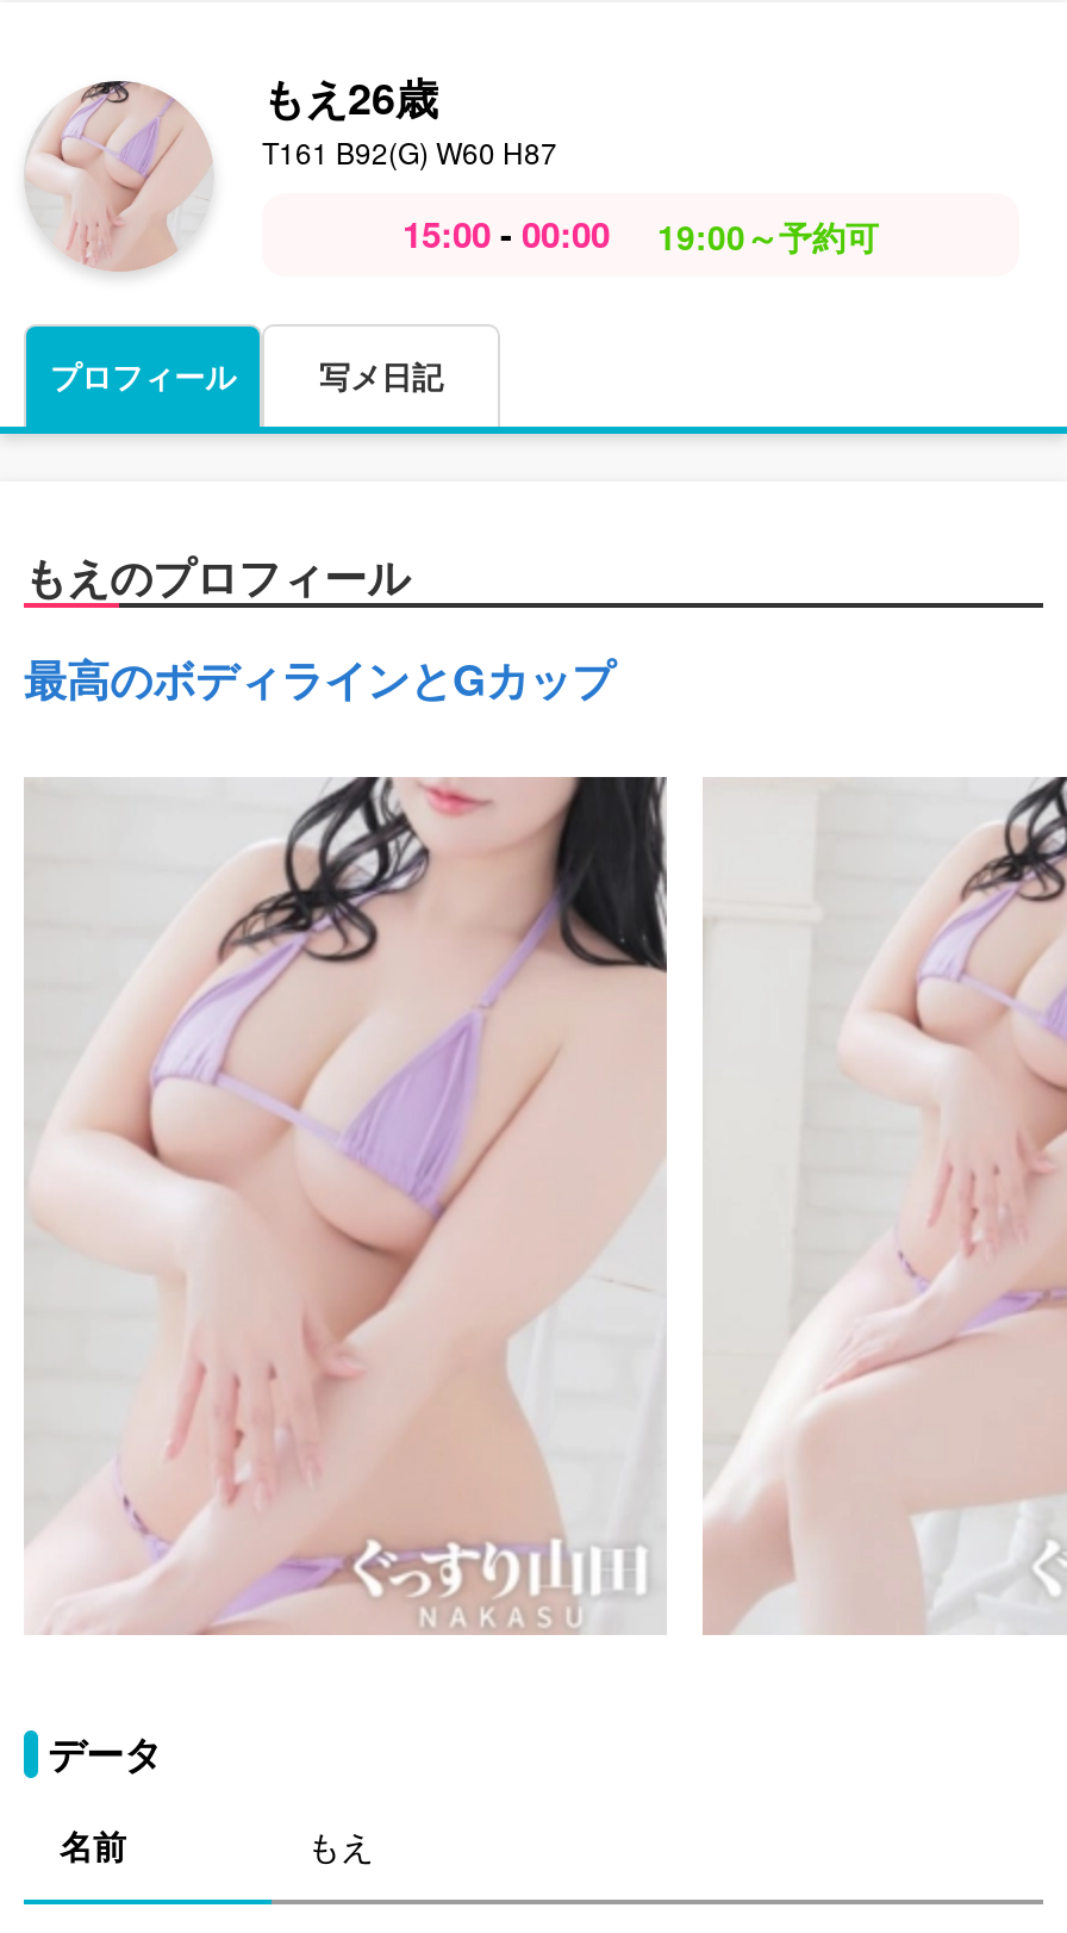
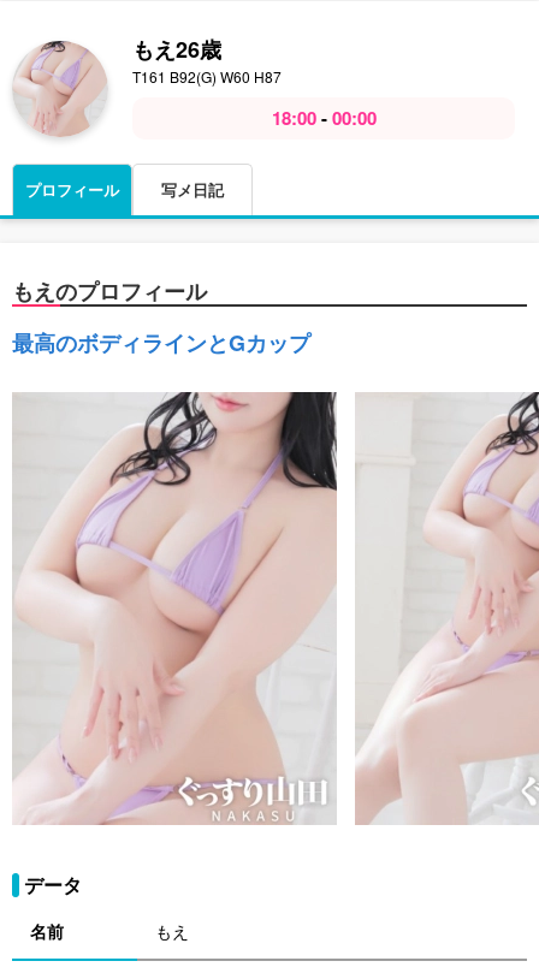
- 15:00 - 00:00
- 19:00～予約可
+ 18:00 - 00:00
